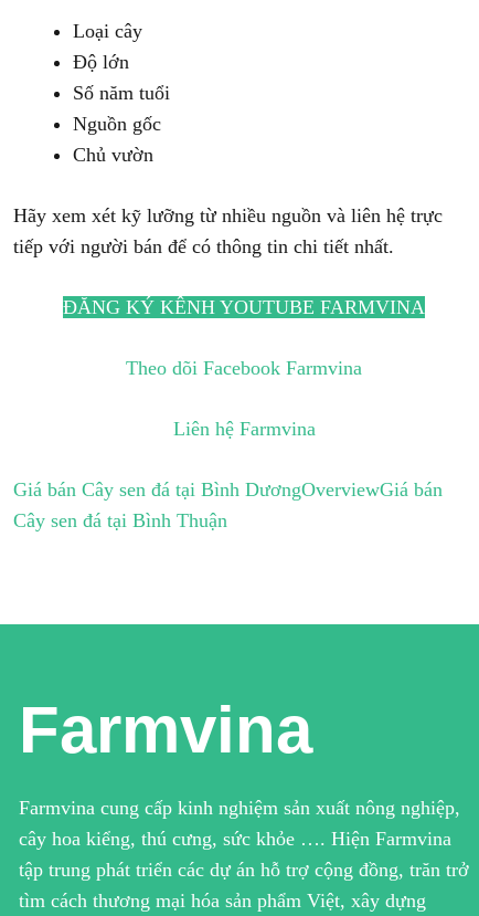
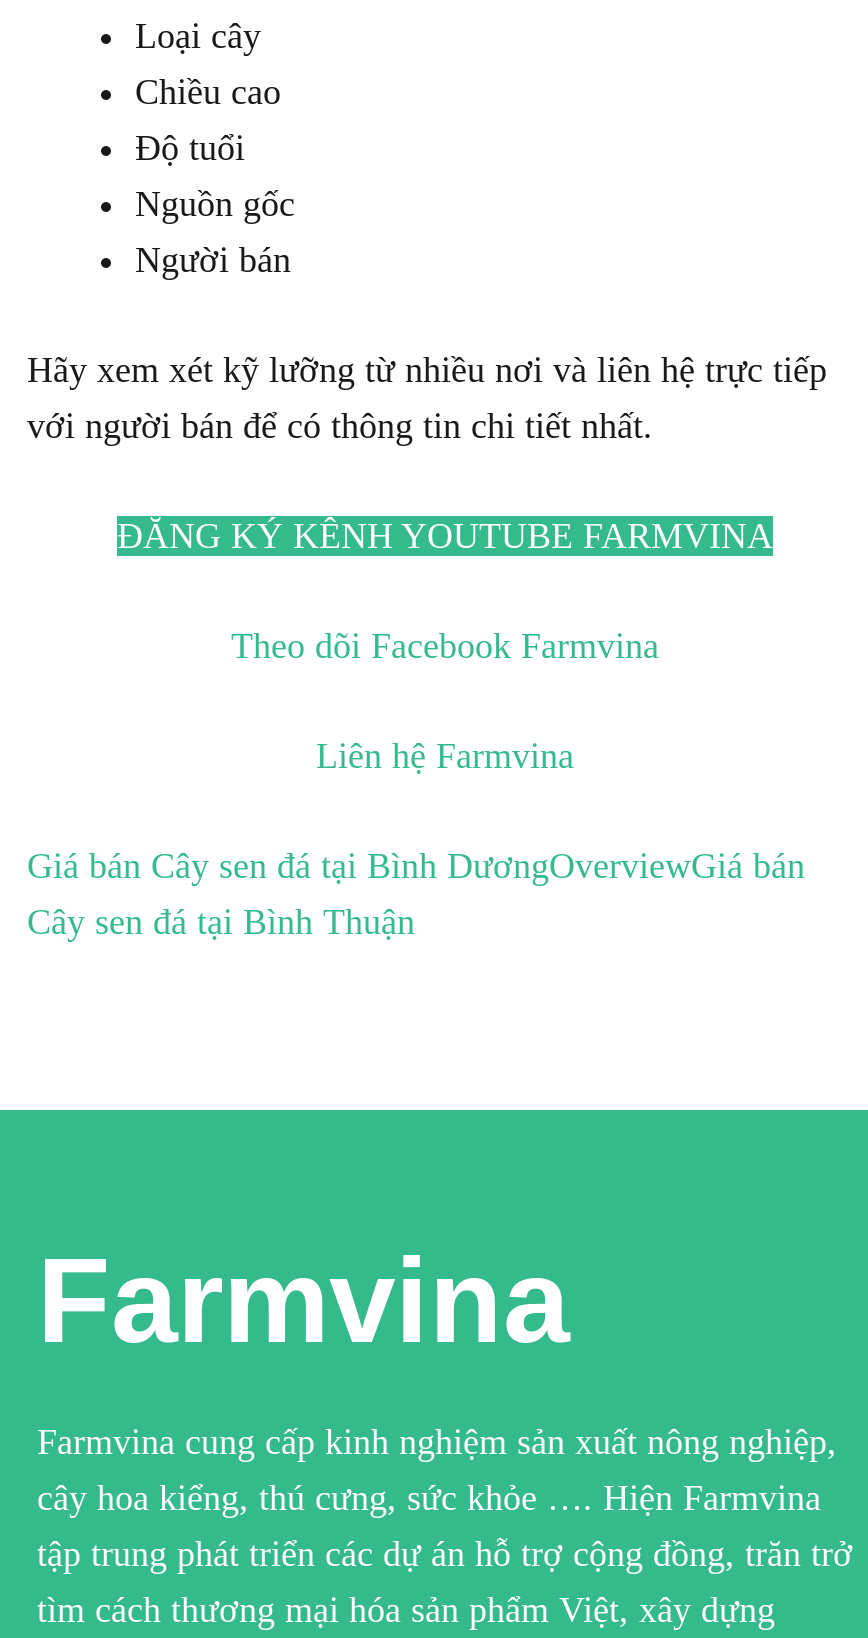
- Độ lớn
- Số năm tuổi
+ Chiều cao
+ Độ tuổi

- Chủ vườn
+ Người bán

- Hãy xem xét kỹ lưỡng từ nhiều nguồn và liên hệ trực
- tiếp với người bán để có thông tin chi tiết nhất.
+ Hãy xem xét kỹ lưỡng từ nhiều nơi và liên hệ trực tiếp
+ với người bán để có thông tin chi tiết nhất.
